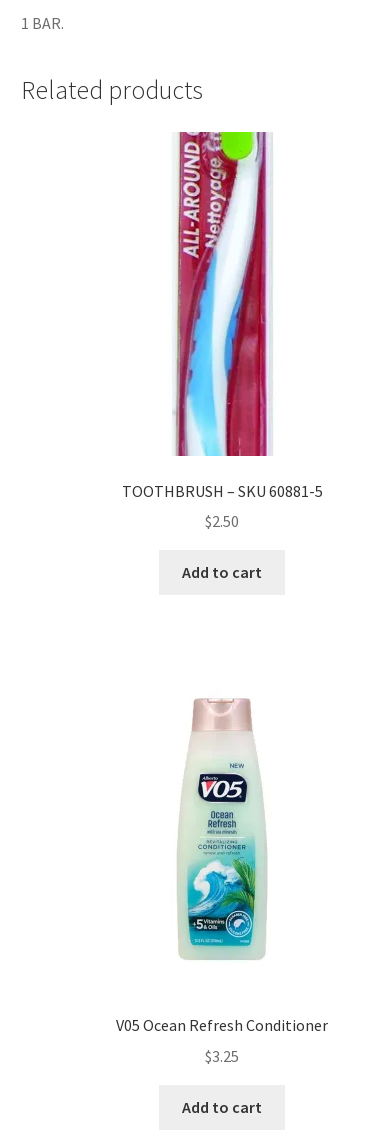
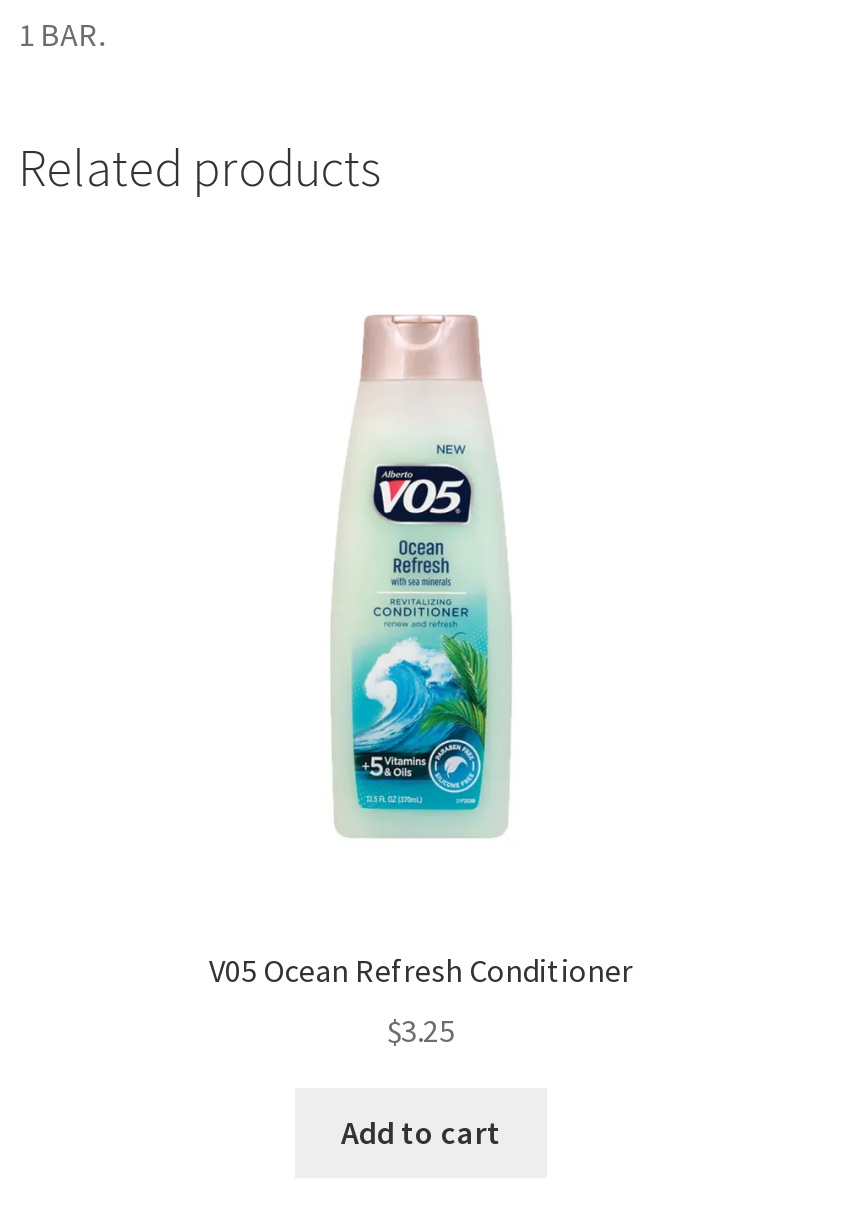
- [image]
- TOOTHBRUSH – SKU 60881-5
- $2.50
- Add to cart
